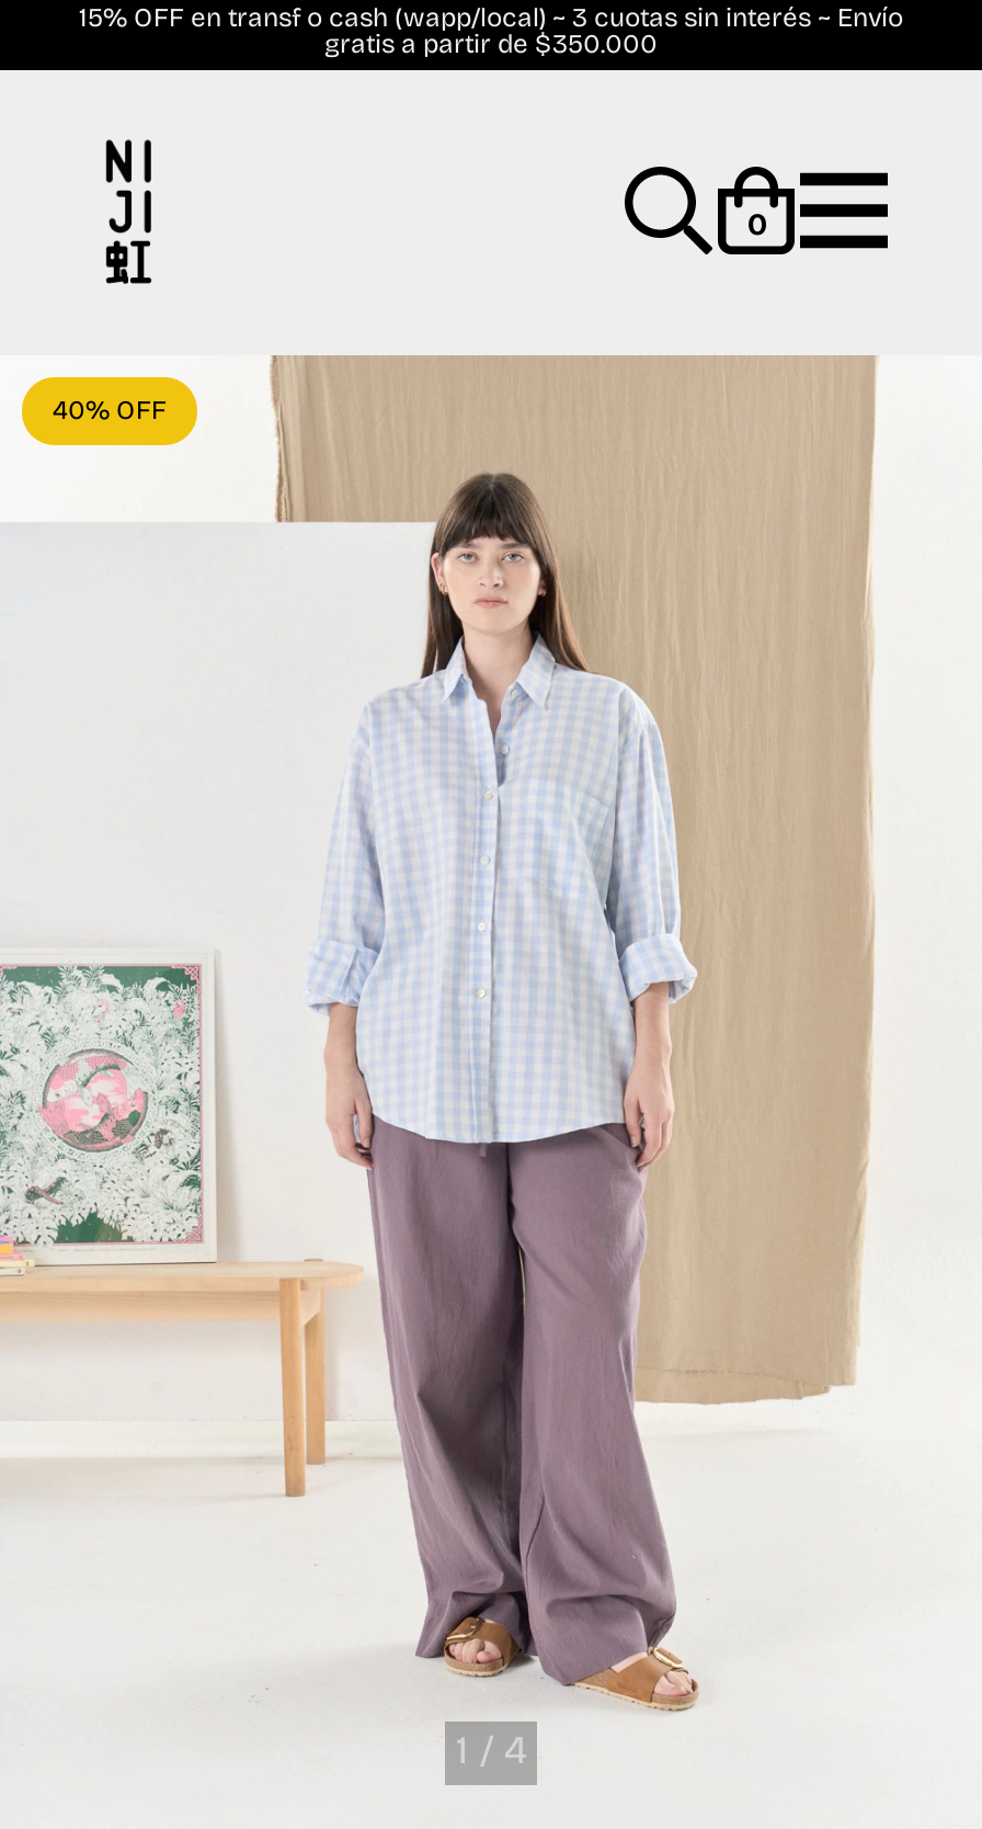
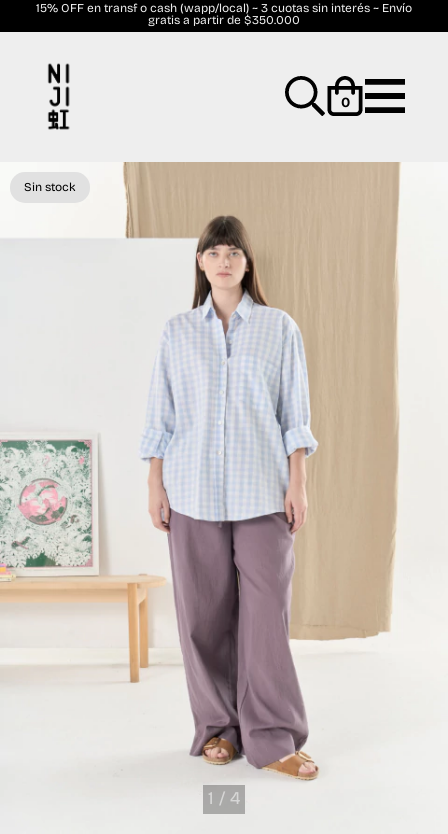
- 40% OFF
+ Sin stock
